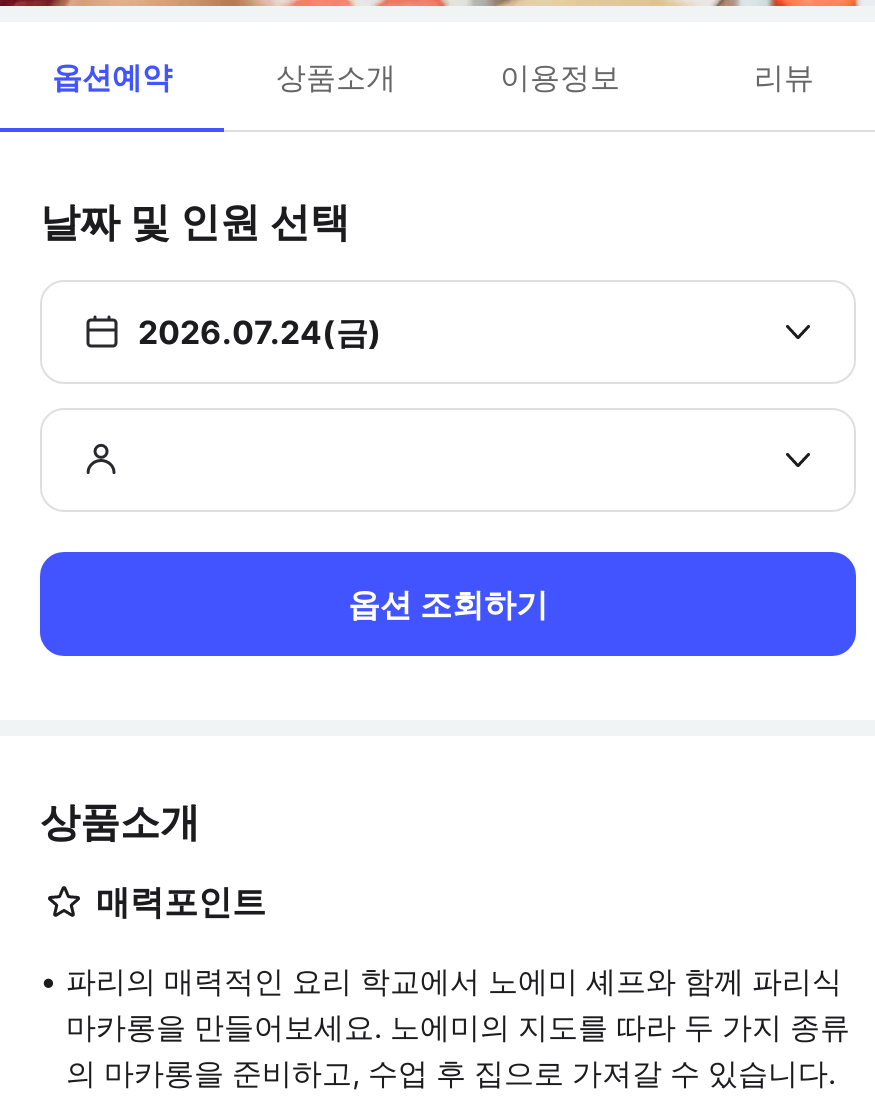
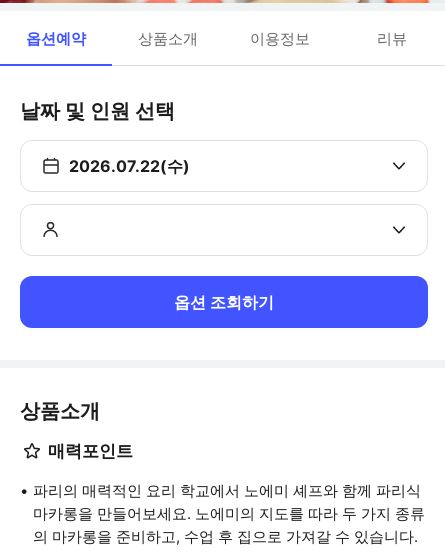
- 2026.07.24(금)
+ 2026.07.22(수)
